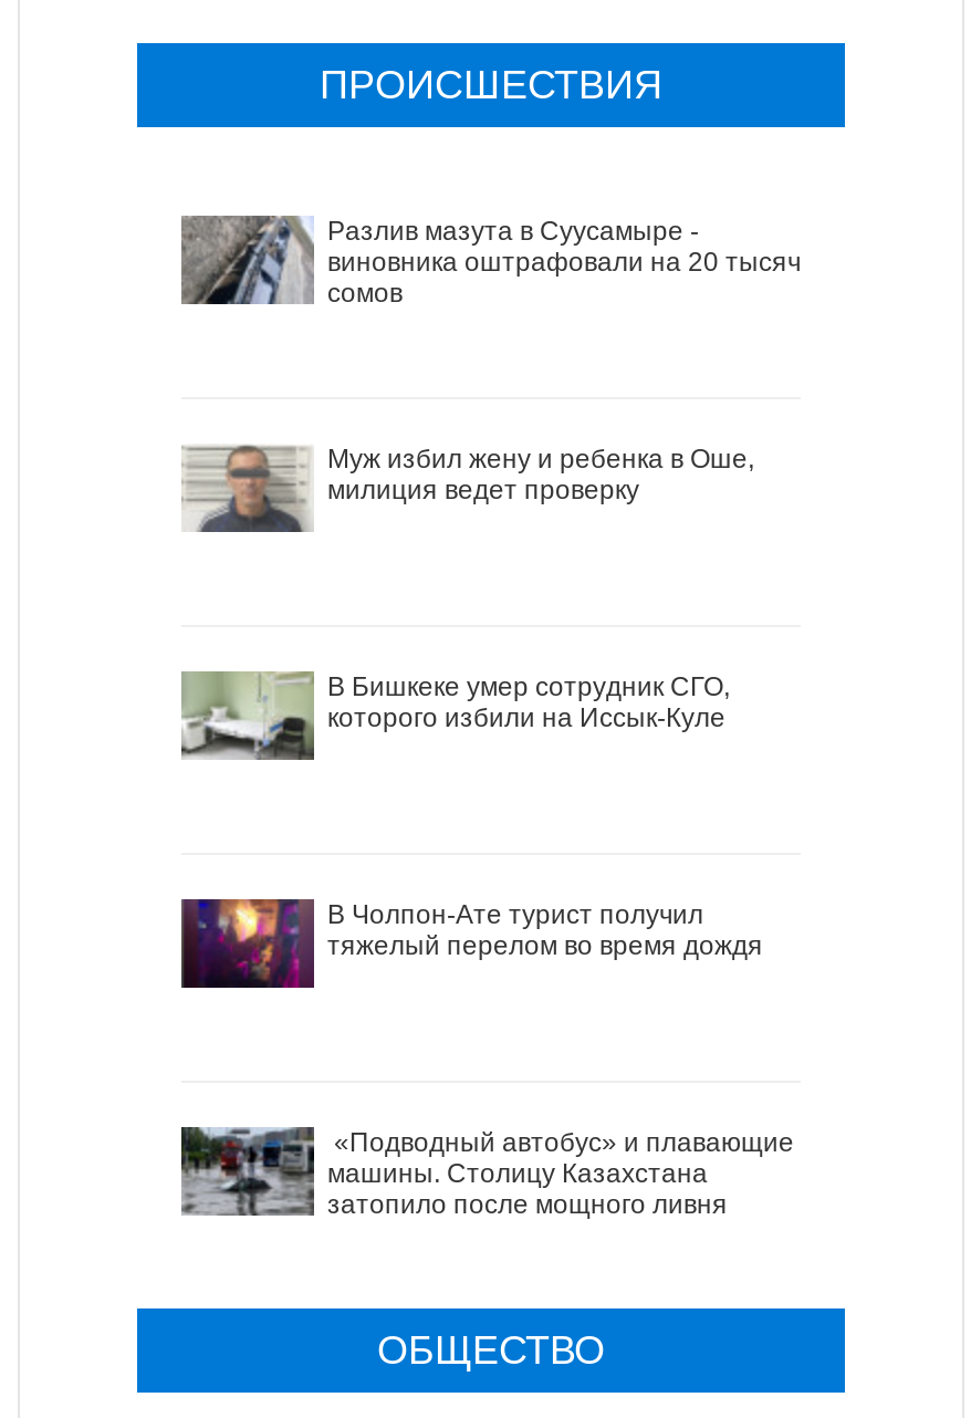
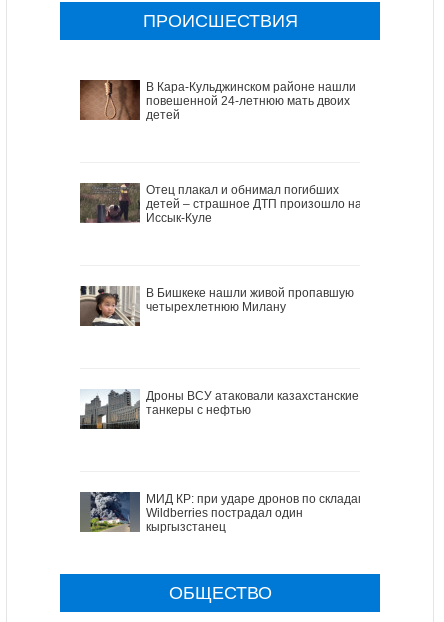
- [image]
- Разлив мазута в Суусамыре -
- виновника оштрафовали на 20 тысяч
- сомов
+ [image]
+ В Кара-Кульджинском районе нашли
+ повешенной 24-летнюю мать двоих
+ детей

- [image]
- Муж избил жену и ребенка в Оше,
- милиция ведет проверку
+ [image]
+ Отец плакал и обнимал погибших
+ детей – страшное ДТП произошло на
+ Иссык-Куле

- [image]
- В Бишкеке умер сотрудник СГО,
- которого избили на Иссык-Куле
+ [image]
+ В Бишкеке нашли живой пропавшую
+ четырехлетнюю Милану

- [image]
- В Чолпон-Ате турист получил
- тяжелый перелом во время дождя
+ [image]
+ Дроны ВСУ атаковали казахстанские
+ танкеры с нефтью

- [image]
- «Подводный автобус» и плавающие
- машины. Столицу Казахстана
- затопило после мощного ливня
+ [image]
+ МИД КР: при ударе дронов по складам
+ Wildberries пострадал один
+ кыргызстанец
